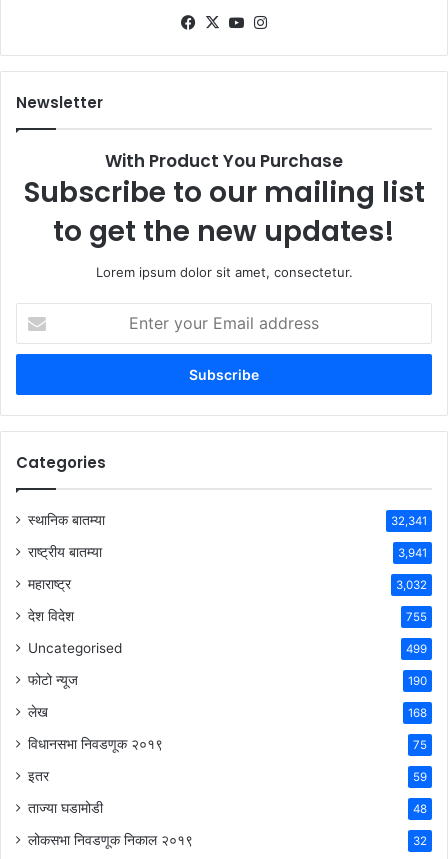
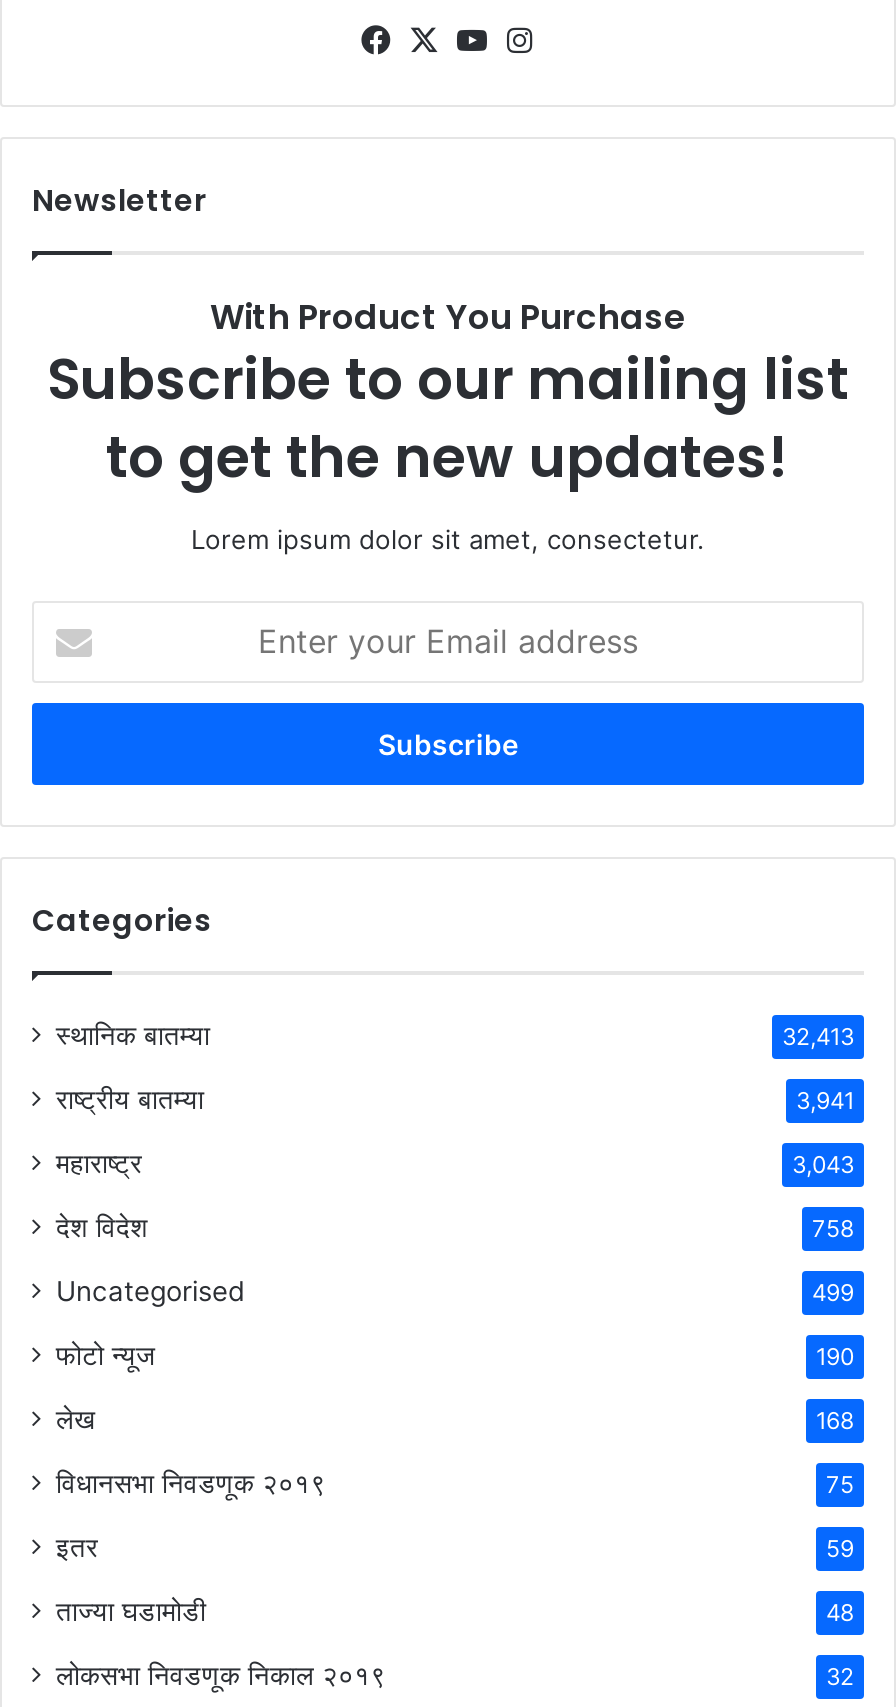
- 32,341
+ 32,413

- 3,032
+ 3,043

- 755
+ 758
